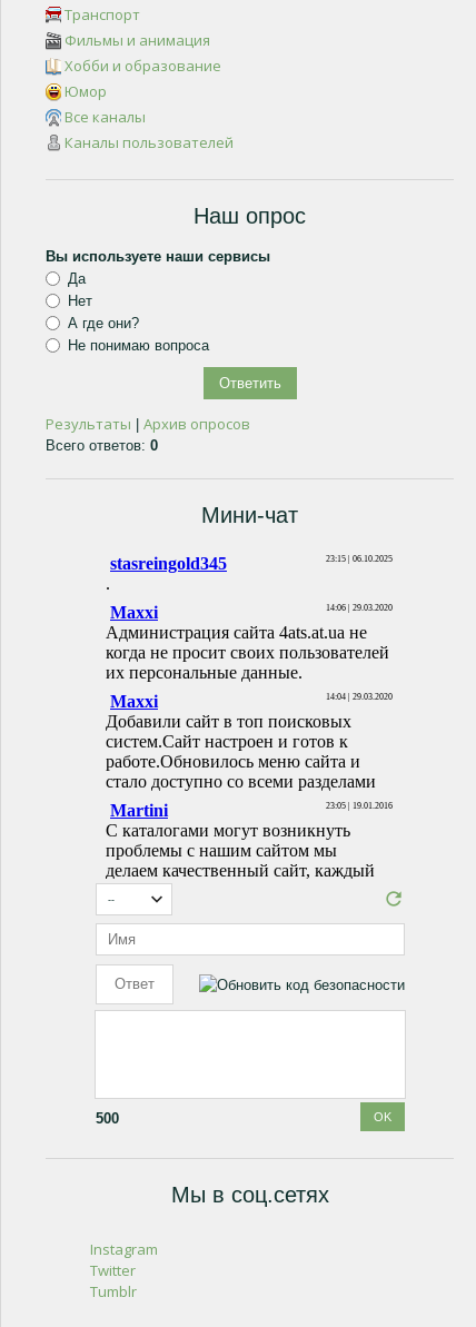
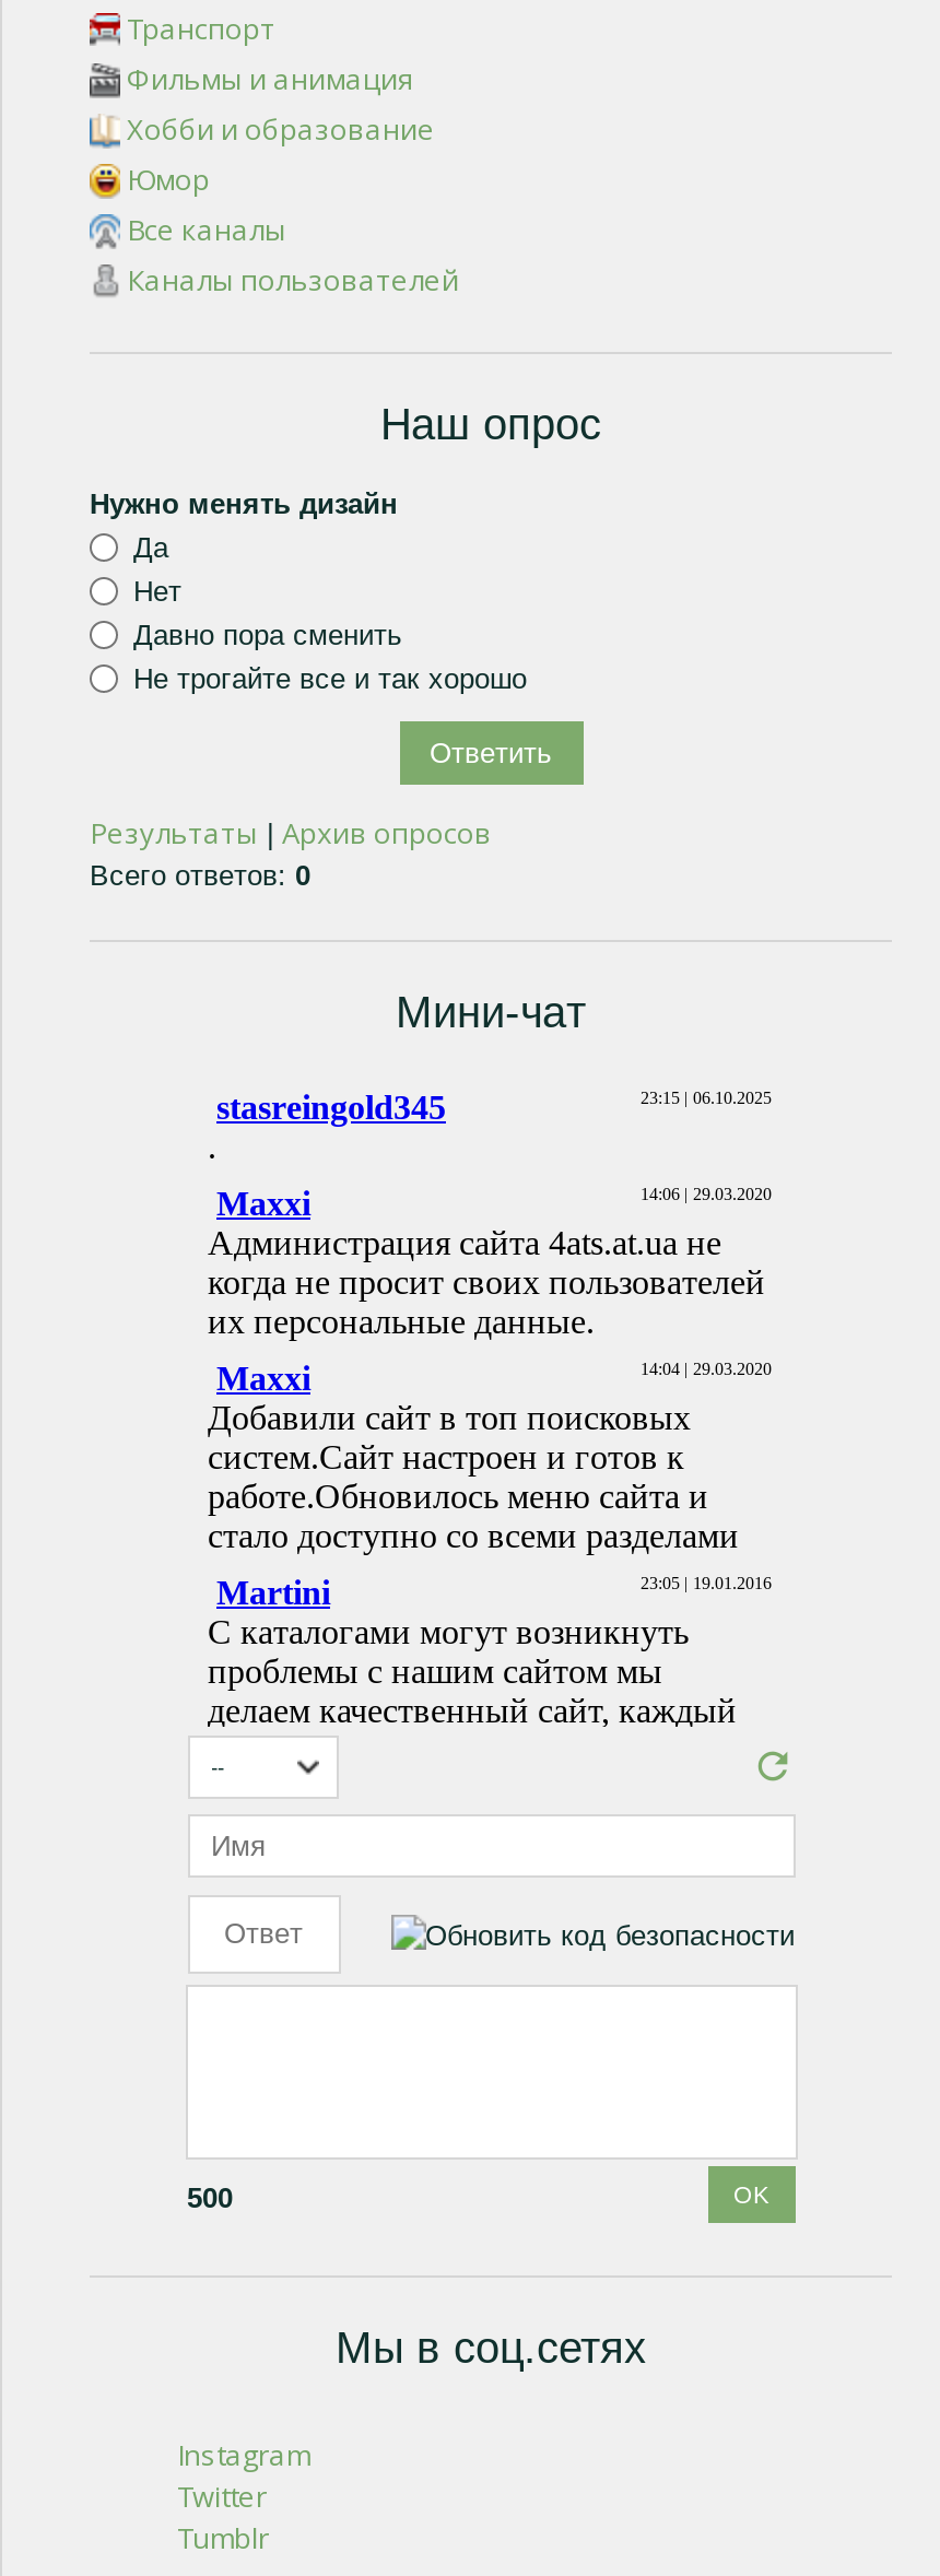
- Вы используете наши сервисы
+ Нужно менять дизайн

- А где они?
- Не понимаю вопроса
+ Давно пора сменить
+ Не трогайте все и так хорошо
